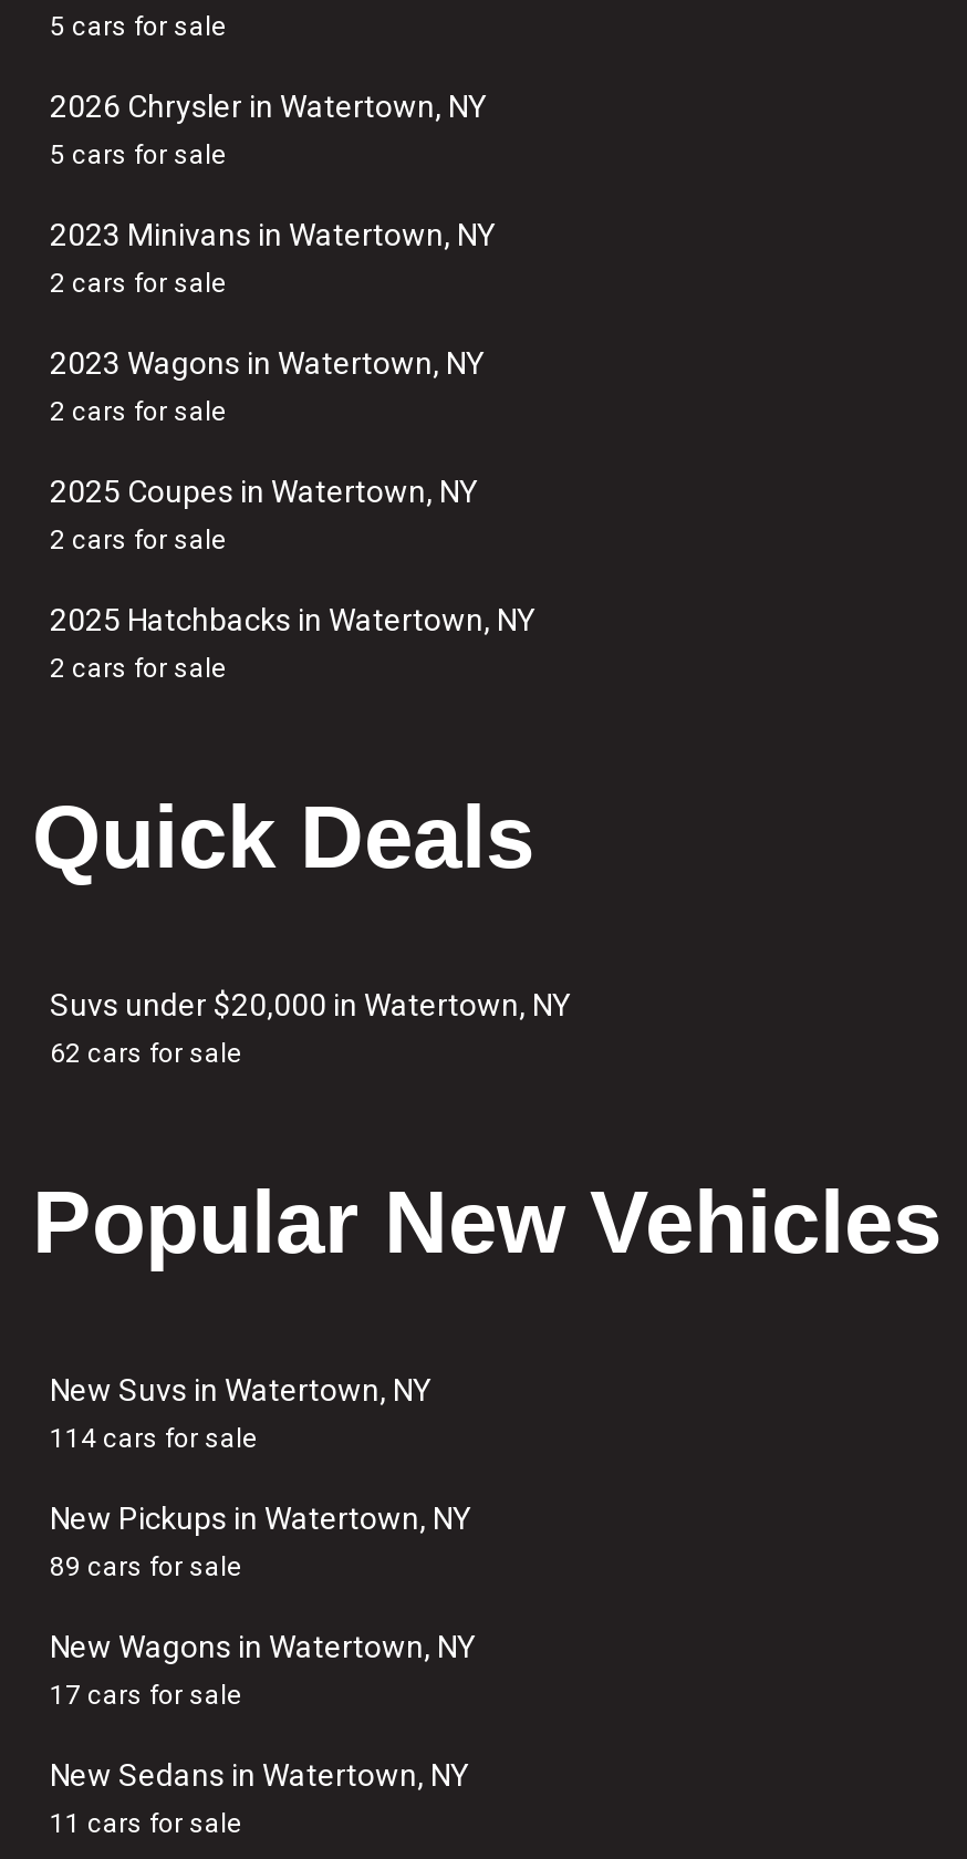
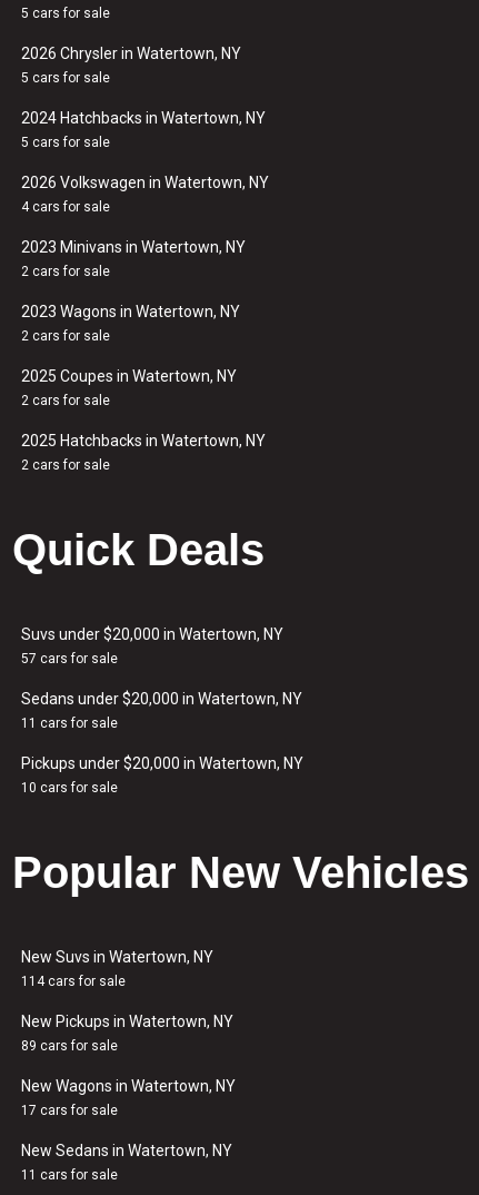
+ 2024 Hatchbacks in Watertown, NY
+ 5 cars for sale
+ 2026 Volkswagen in Watertown, NY
+ 4 cars for sale

- 62 cars for sale
+ 57 cars for sale
+ Sedans under $20,000 in Watertown, NY
+ 11 cars for sale
+ Pickups under $20,000 in Watertown, NY
+ 10 cars for sale
